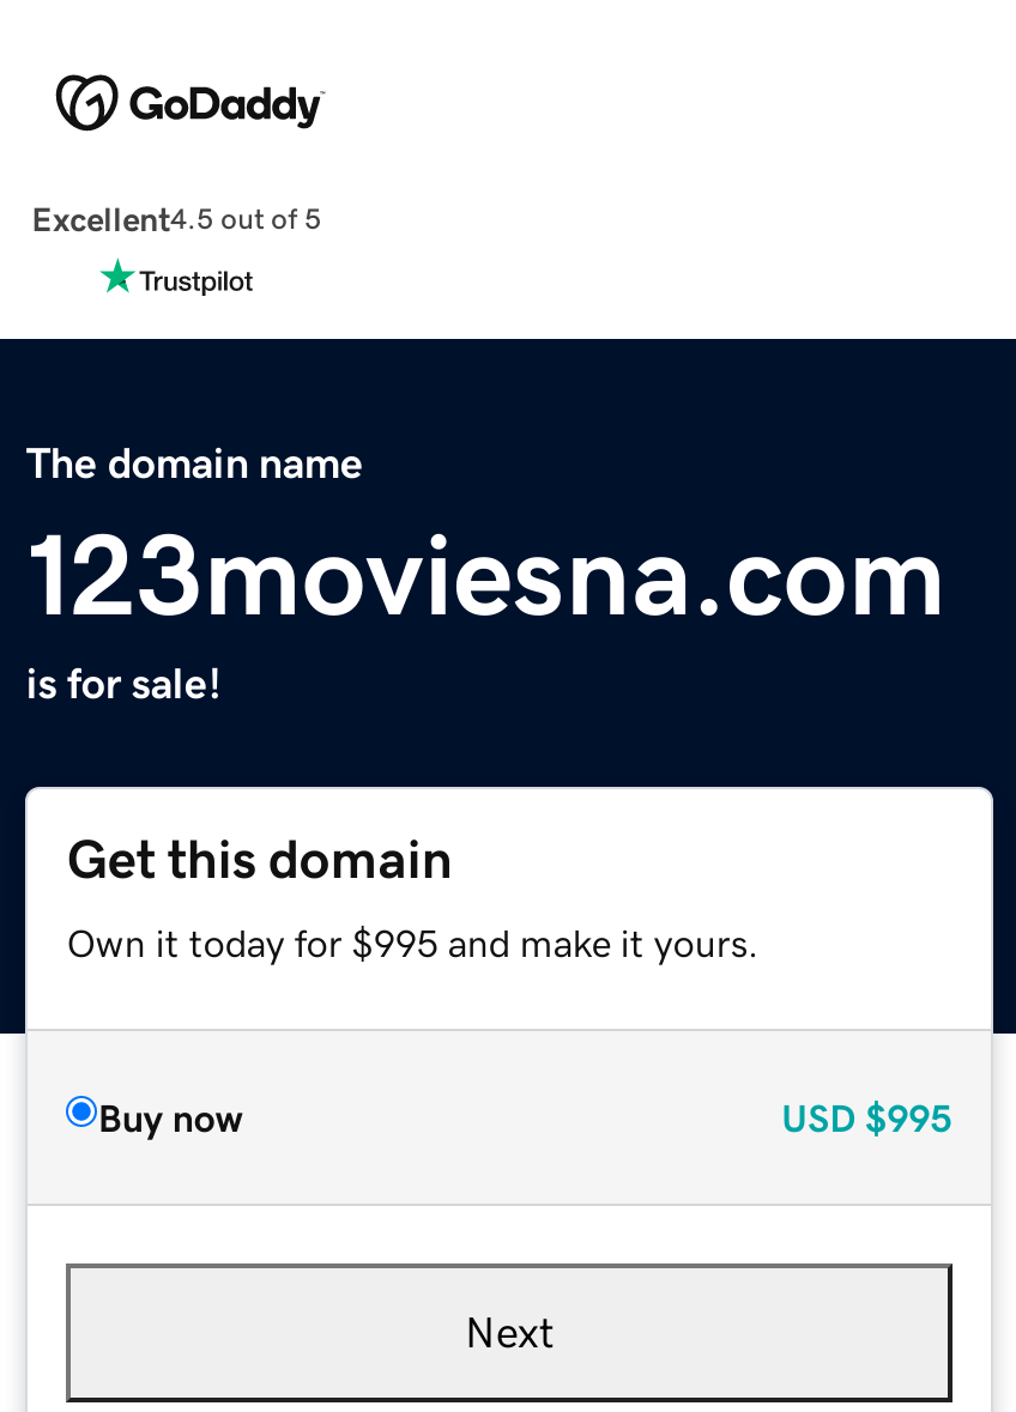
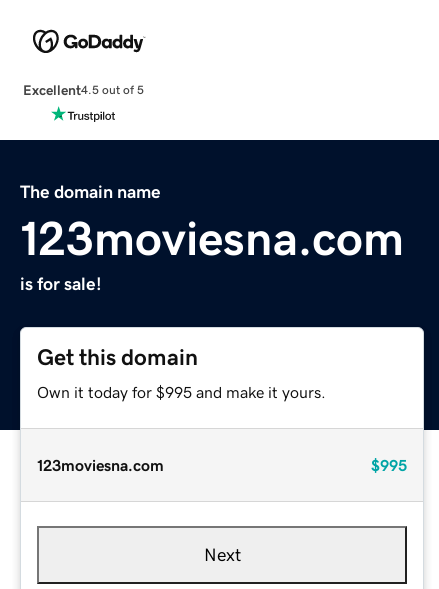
- Buy now
- USD $995
+ 123moviesna.com
+ $995
